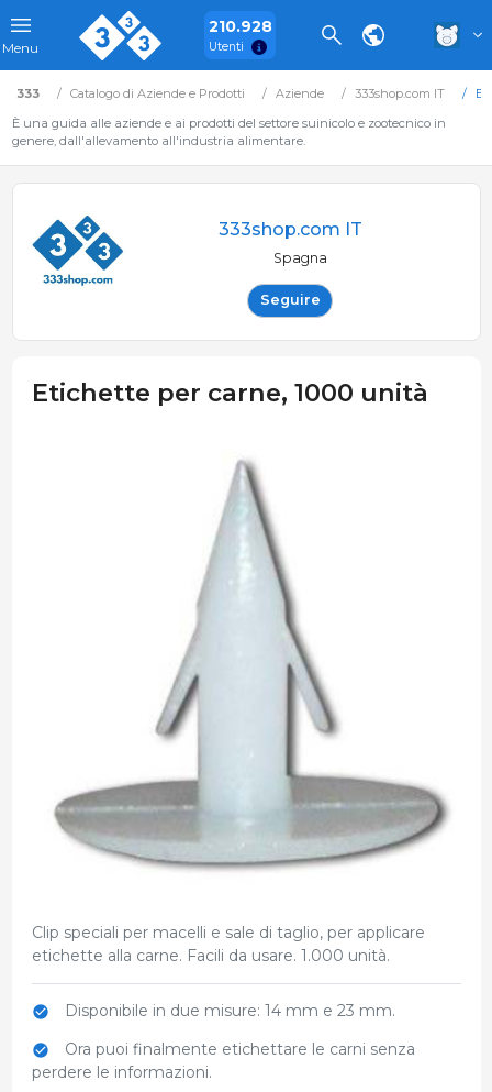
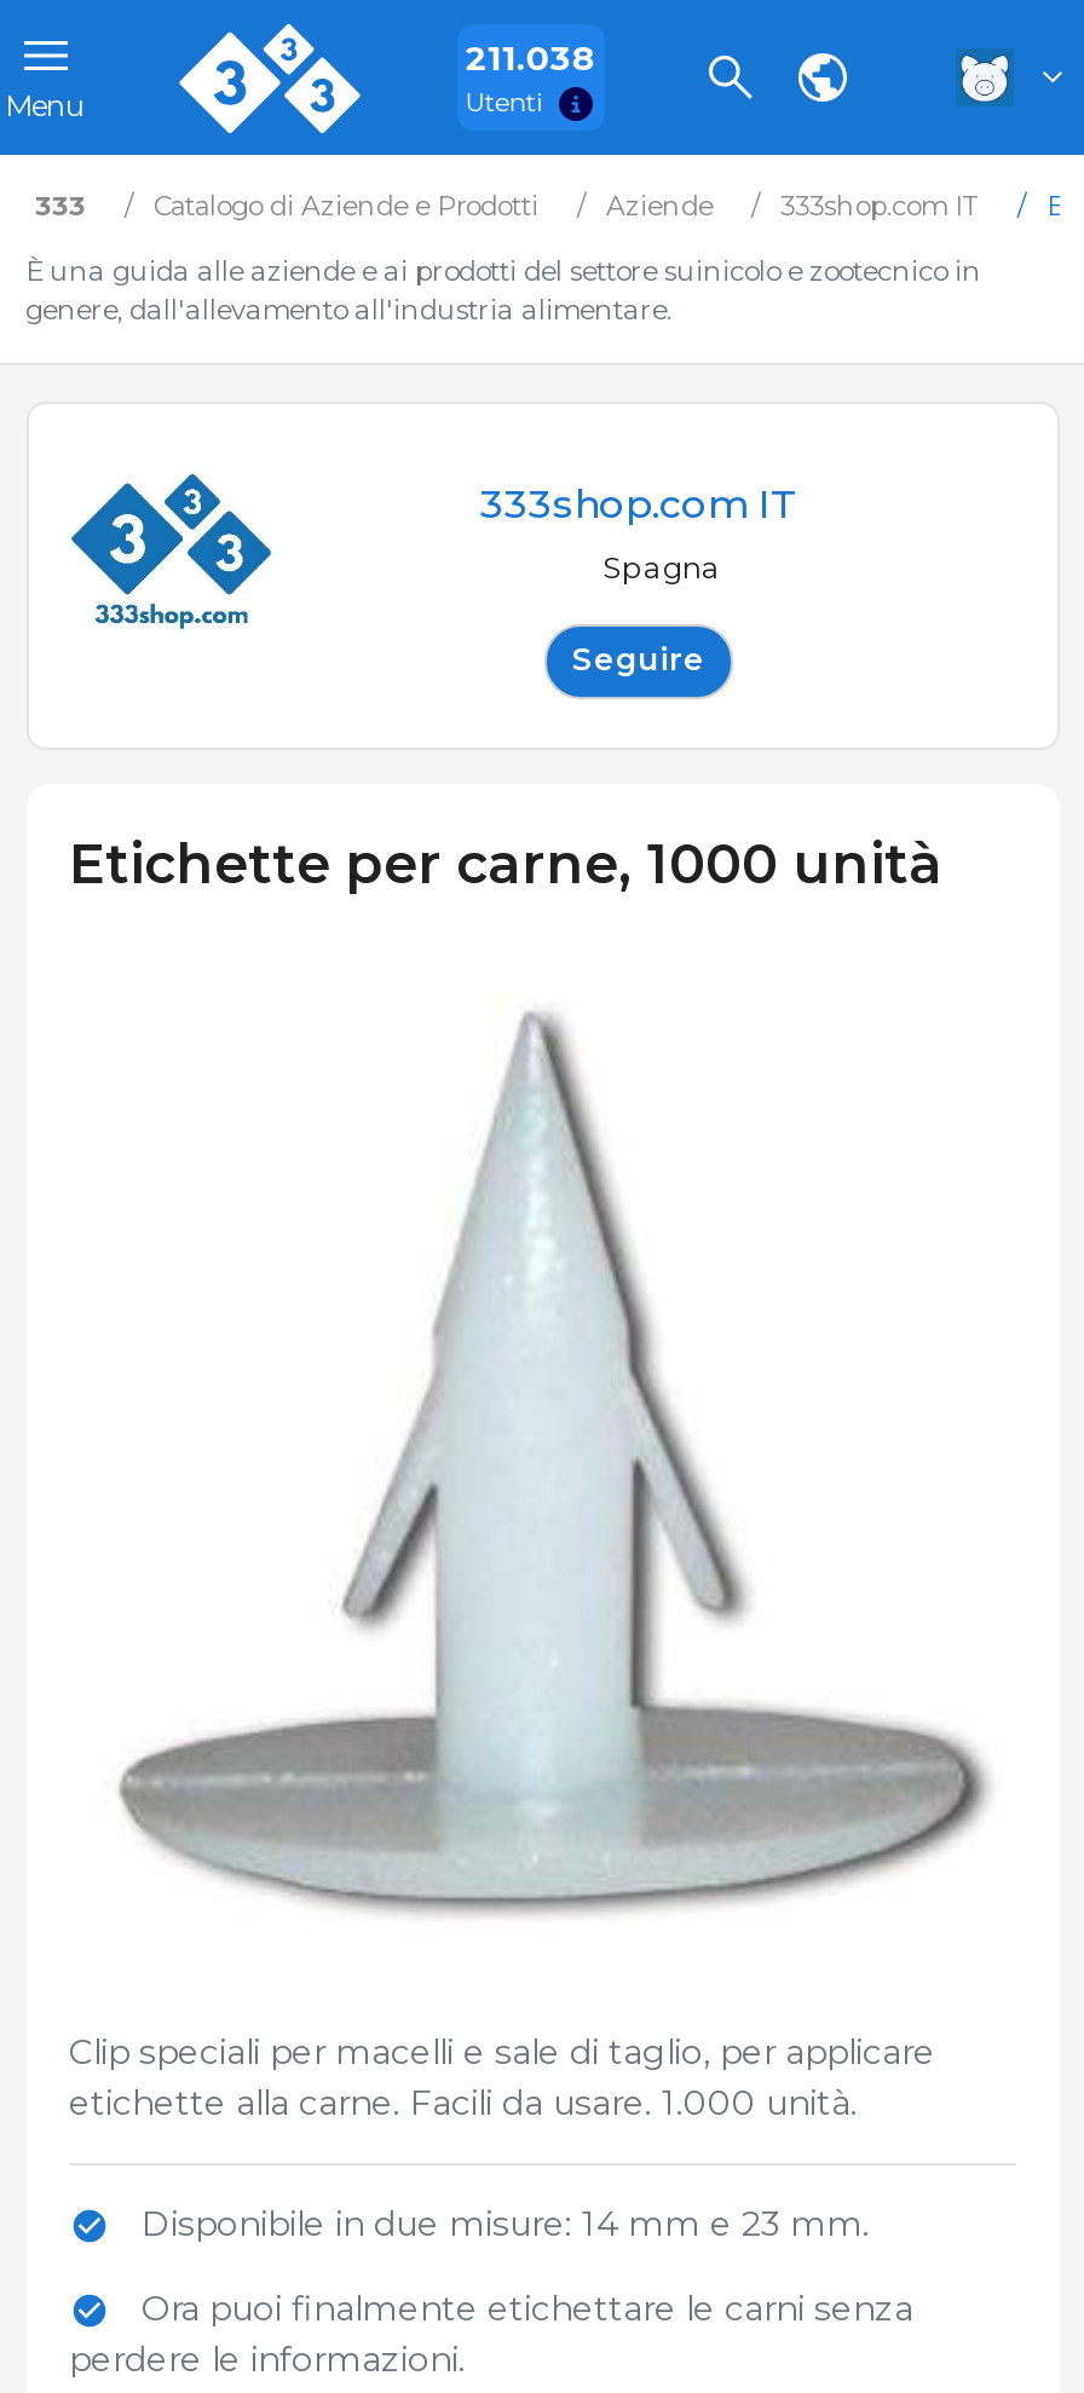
- 210.928
+ 211.038
